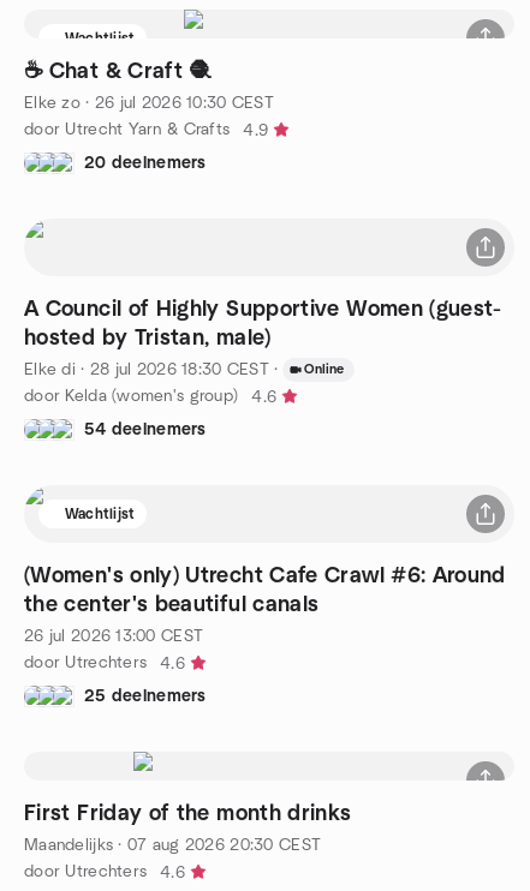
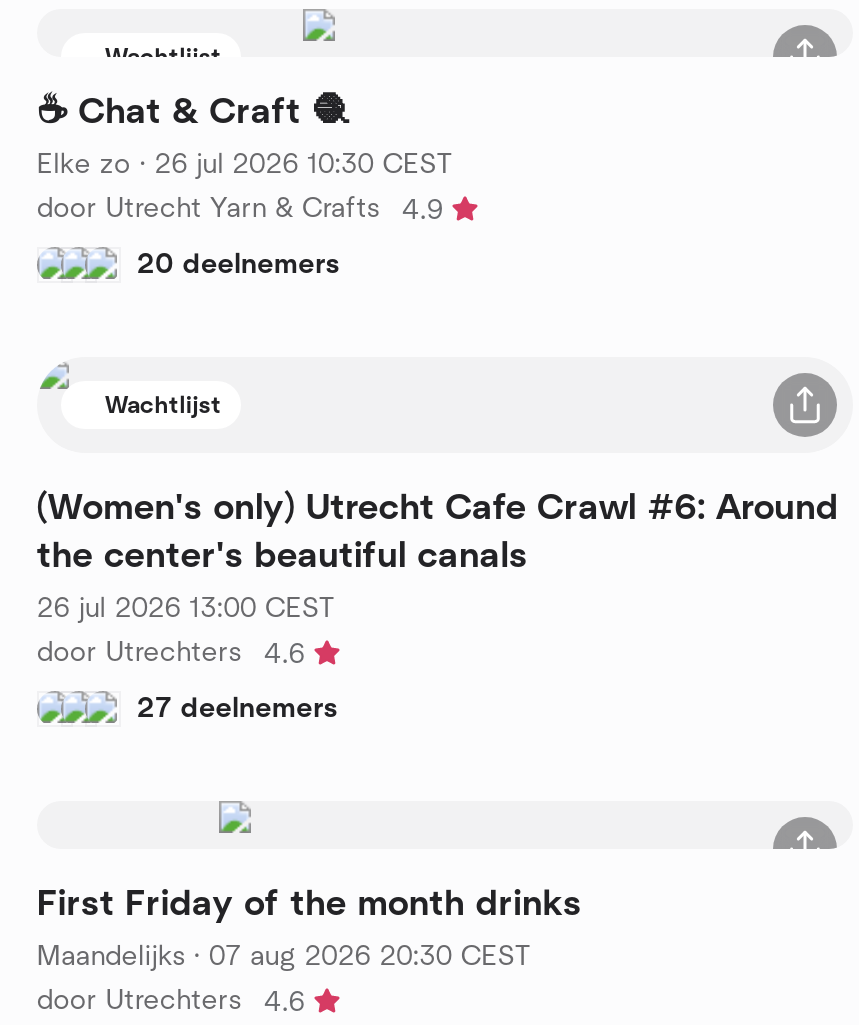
- A Council of Highly Supportive Women (guest-
- hosted by Tristan, male)
- Elke di · 28 jul 2026 18:30 CEST ·
- Online
- door Kelda (women's group)
- 4.6
- 54 deelnemers

- 25 deelnemers
+ 27 deelnemers
